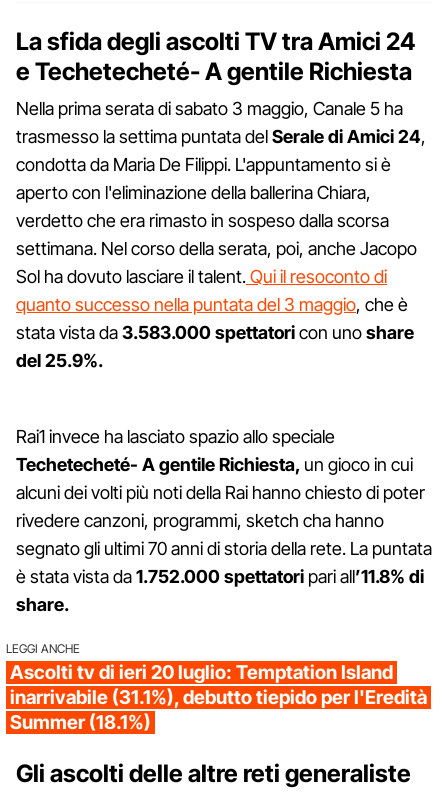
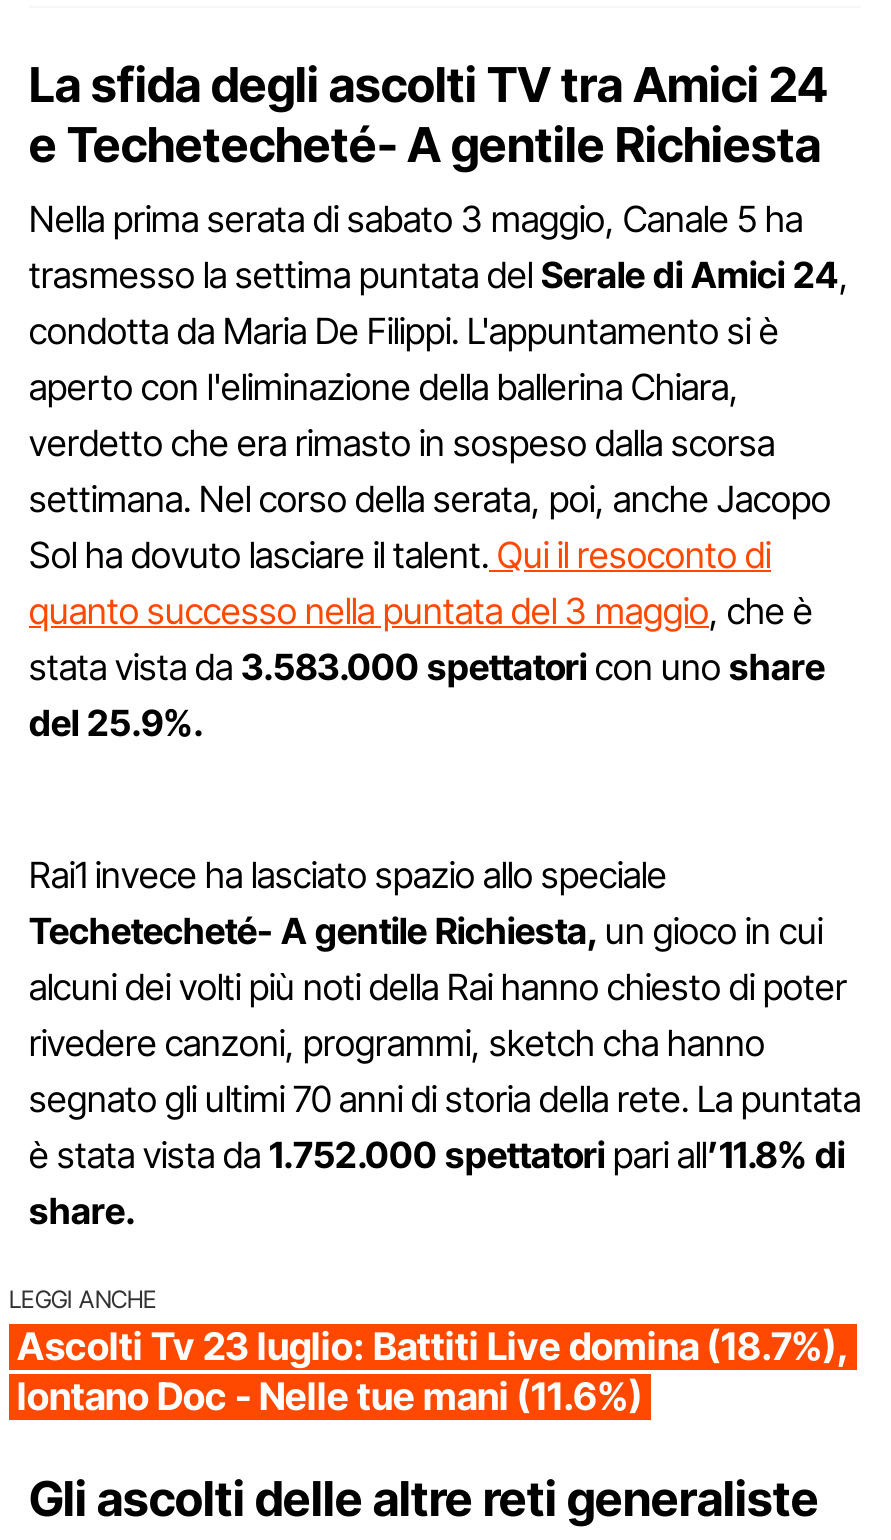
- Ascolti tv di ieri 20 luglio: Temptation Island
- inarrivabile (31.1%), debutto tiepido per l'Eredità
- Summer (18.1%)
+ Ascolti Tv 23 luglio: Battiti Live domina (18.7%),
+ lontano Doc - Nelle tue mani (11.6%)
